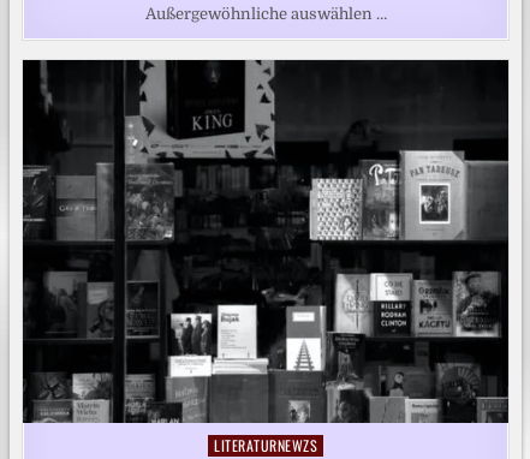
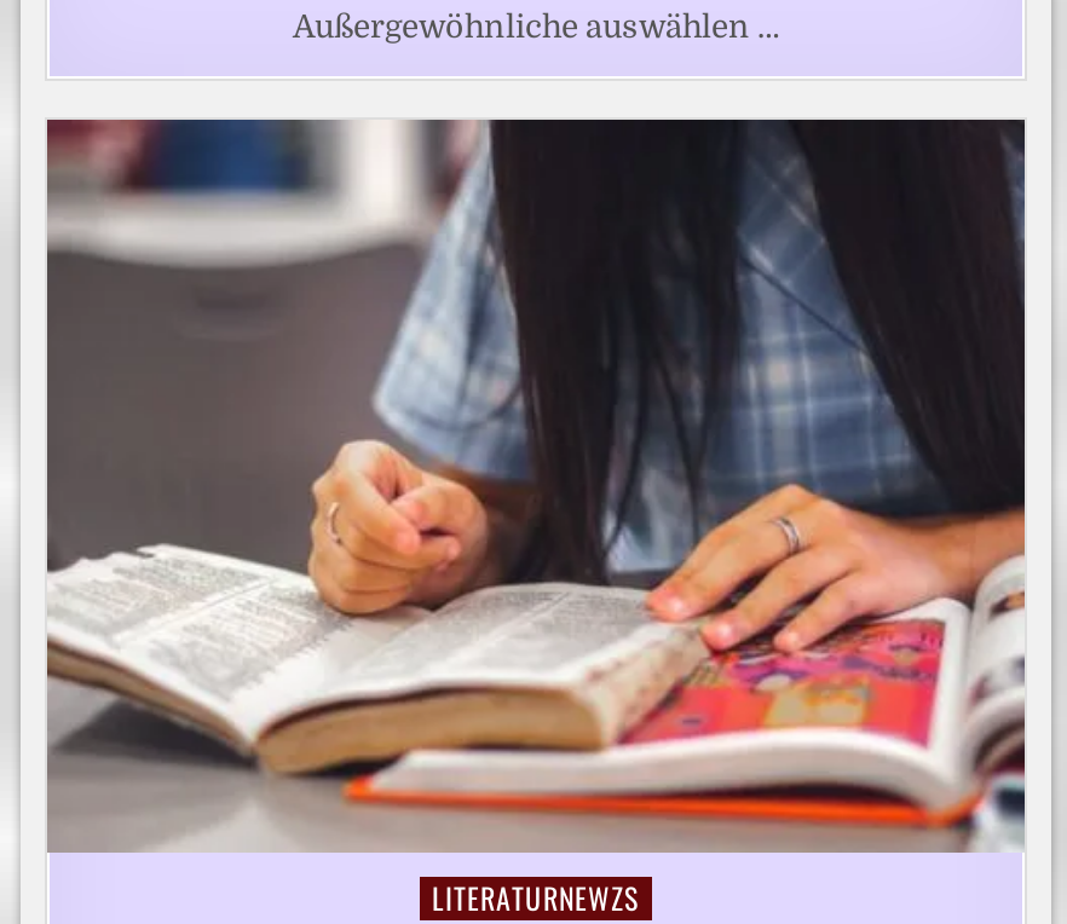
- [image]
+ [image]
